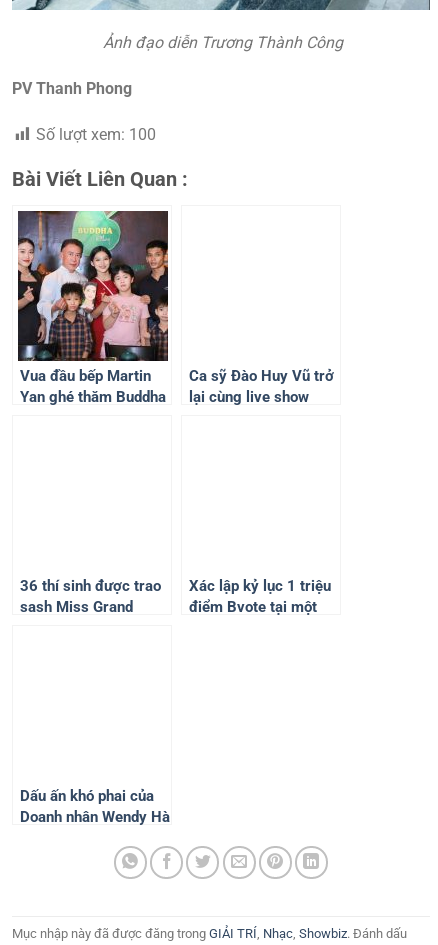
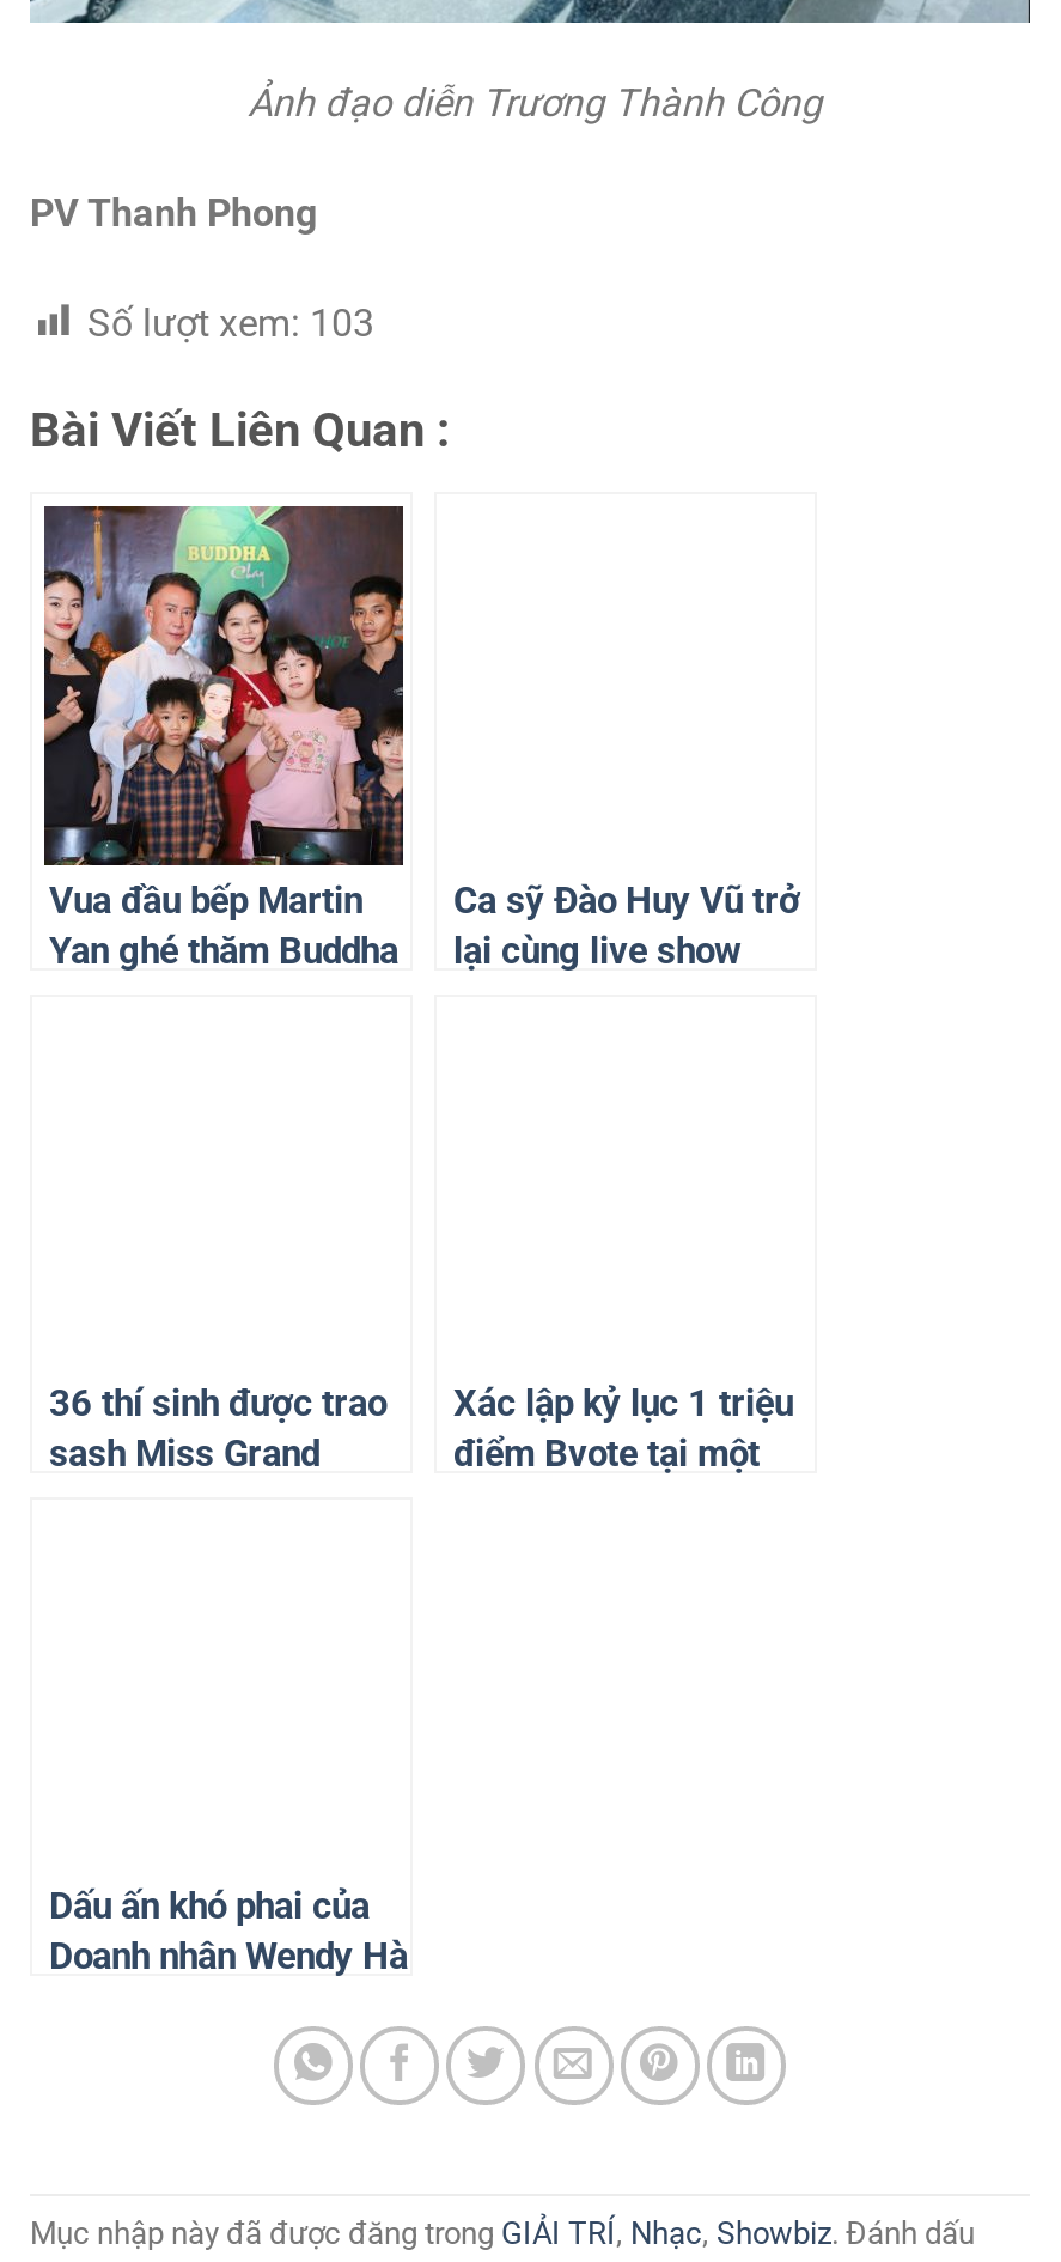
- Số lượt xem: 100
+ Số lượt xem: 103
